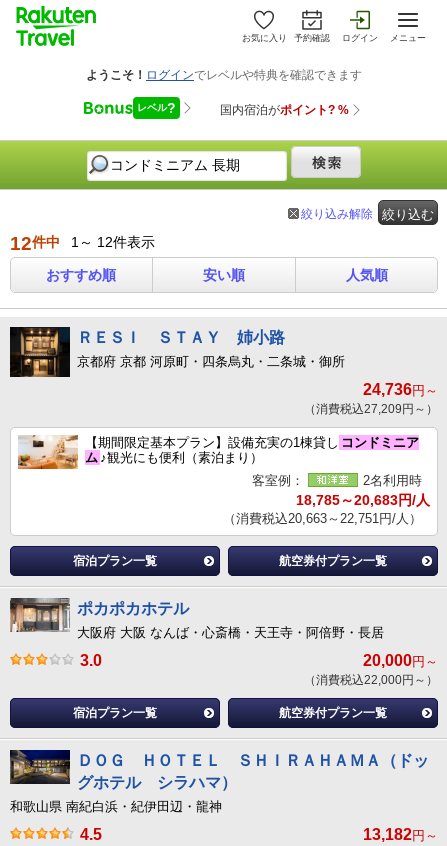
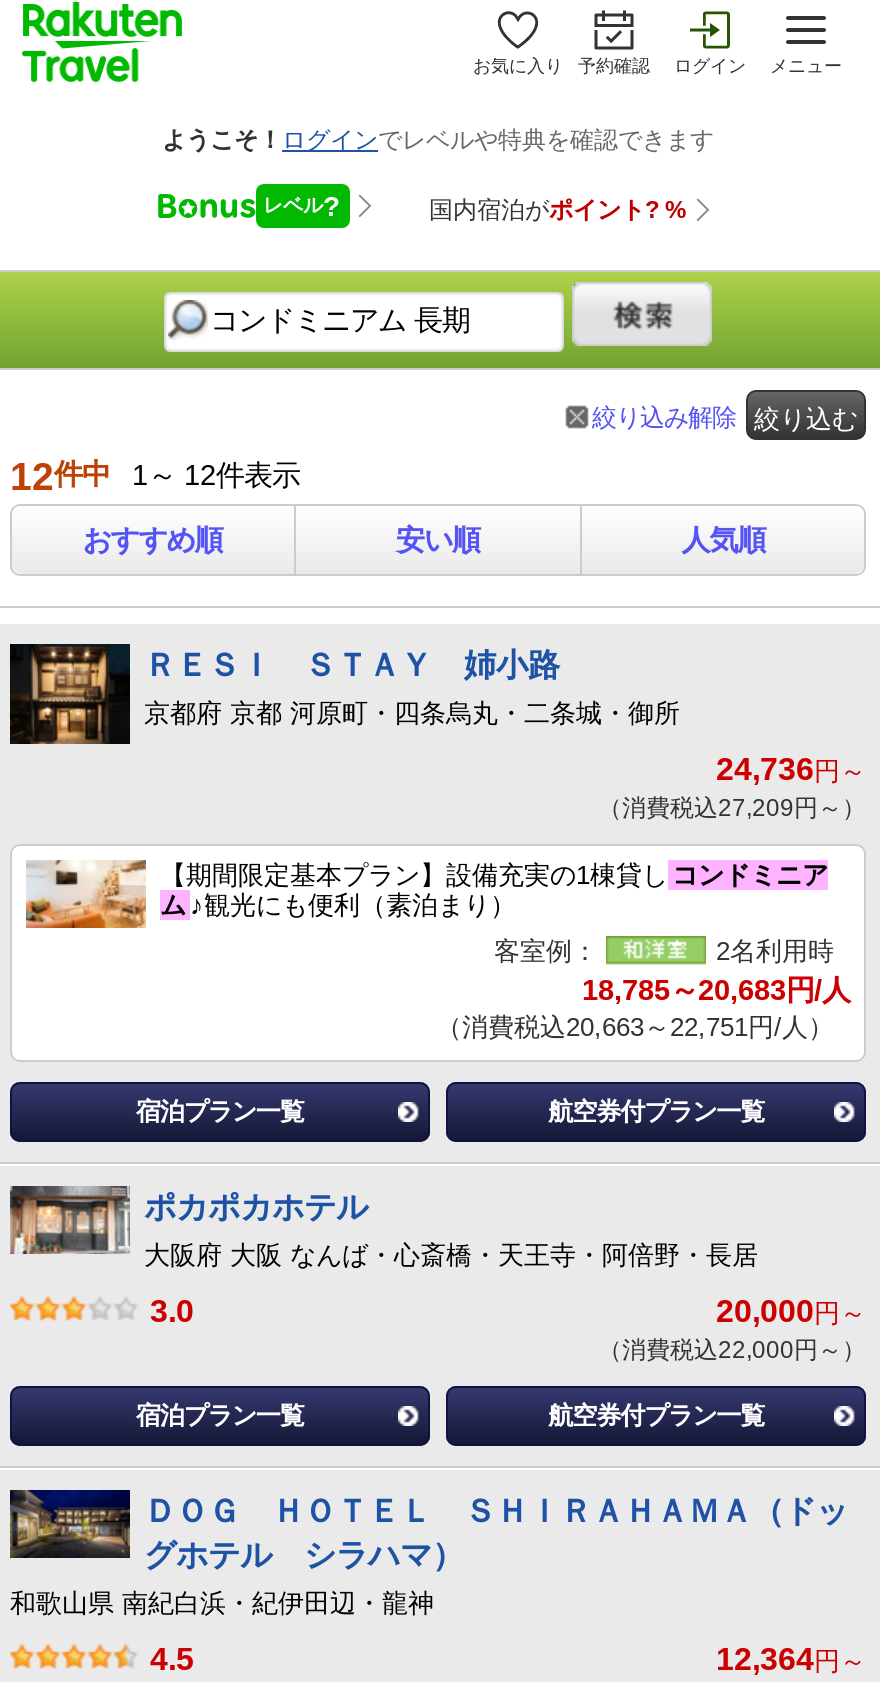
- 13,182円～
+ 12,364円～
